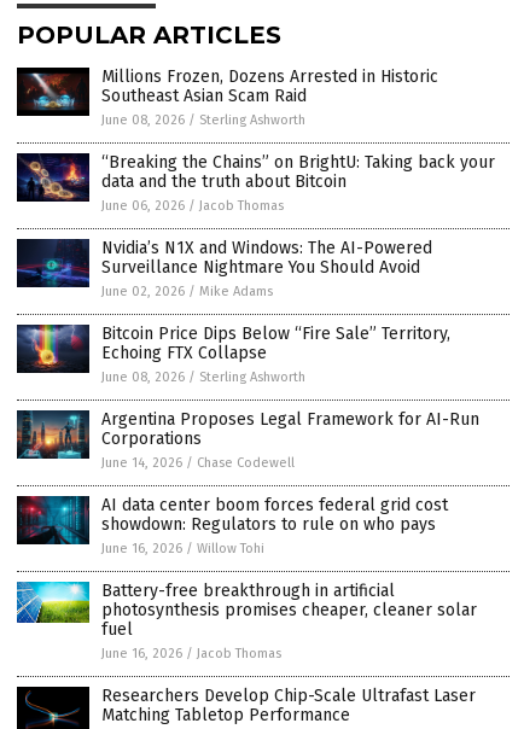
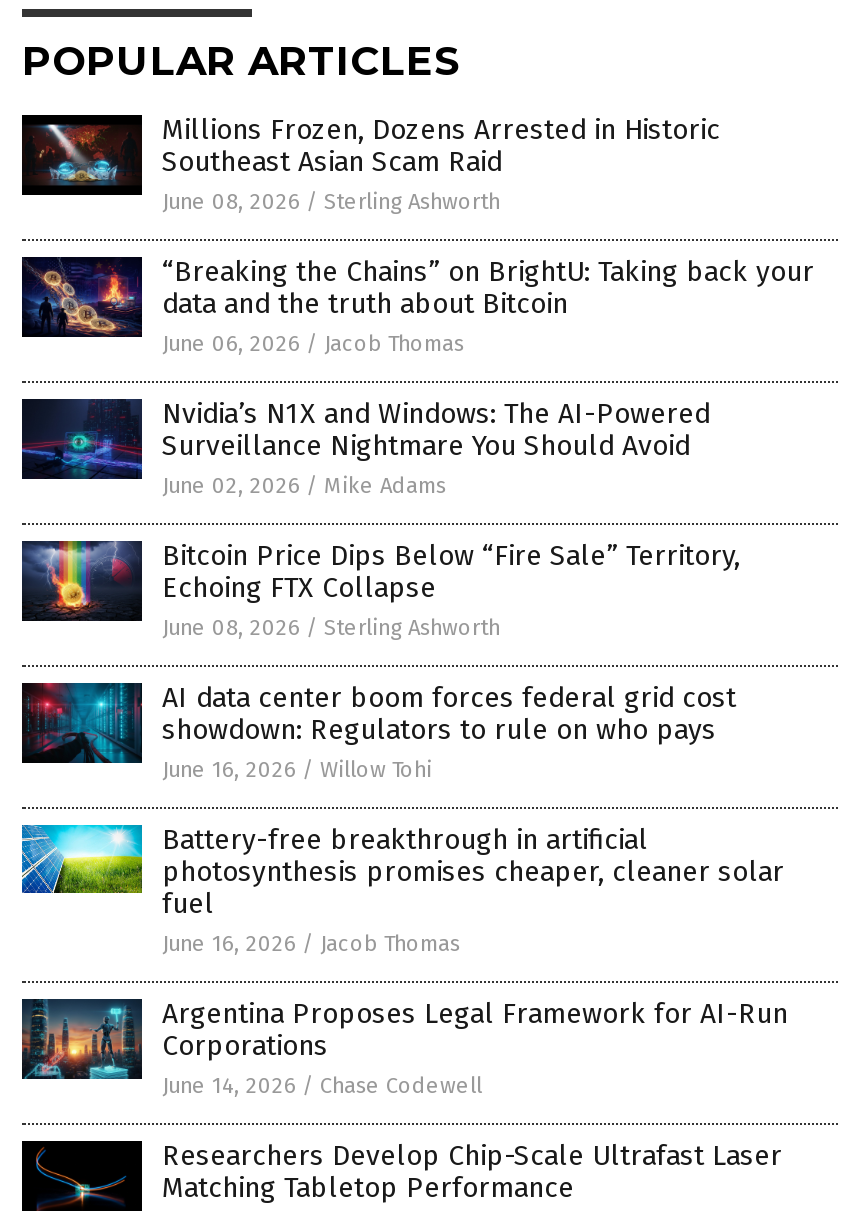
moved down: [image] | Argentina Proposes Legal Framework for AI-Run | Corporations | June 14, 2026 / Chase Codewell

moved up: [image] | AI data center boom forces federal grid cost | showdown: Regulators to rule on who pays | June 16, 2026 / Willow Tohi | Battery-free breakthrough in artificial | photosynthesis promises cheaper, cleaner solar | fuel | June 16, 2026 / Jacob Thomas
